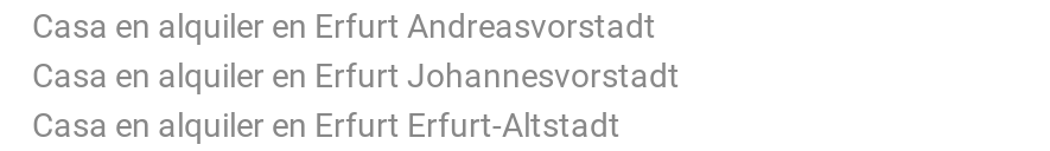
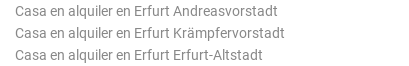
- Casa en alquiler en Erfurt Johannesvorstadt
+ Casa en alquiler en Erfurt Krämpfervorstadt
